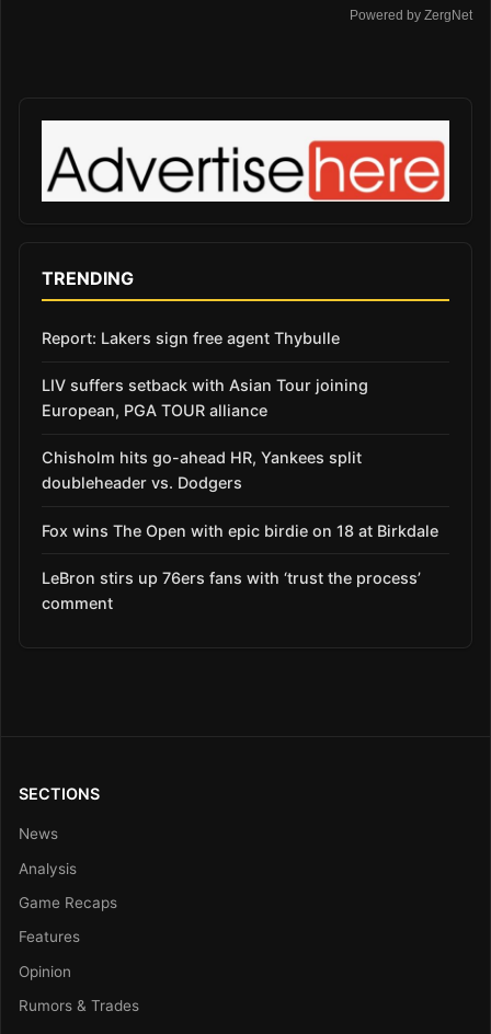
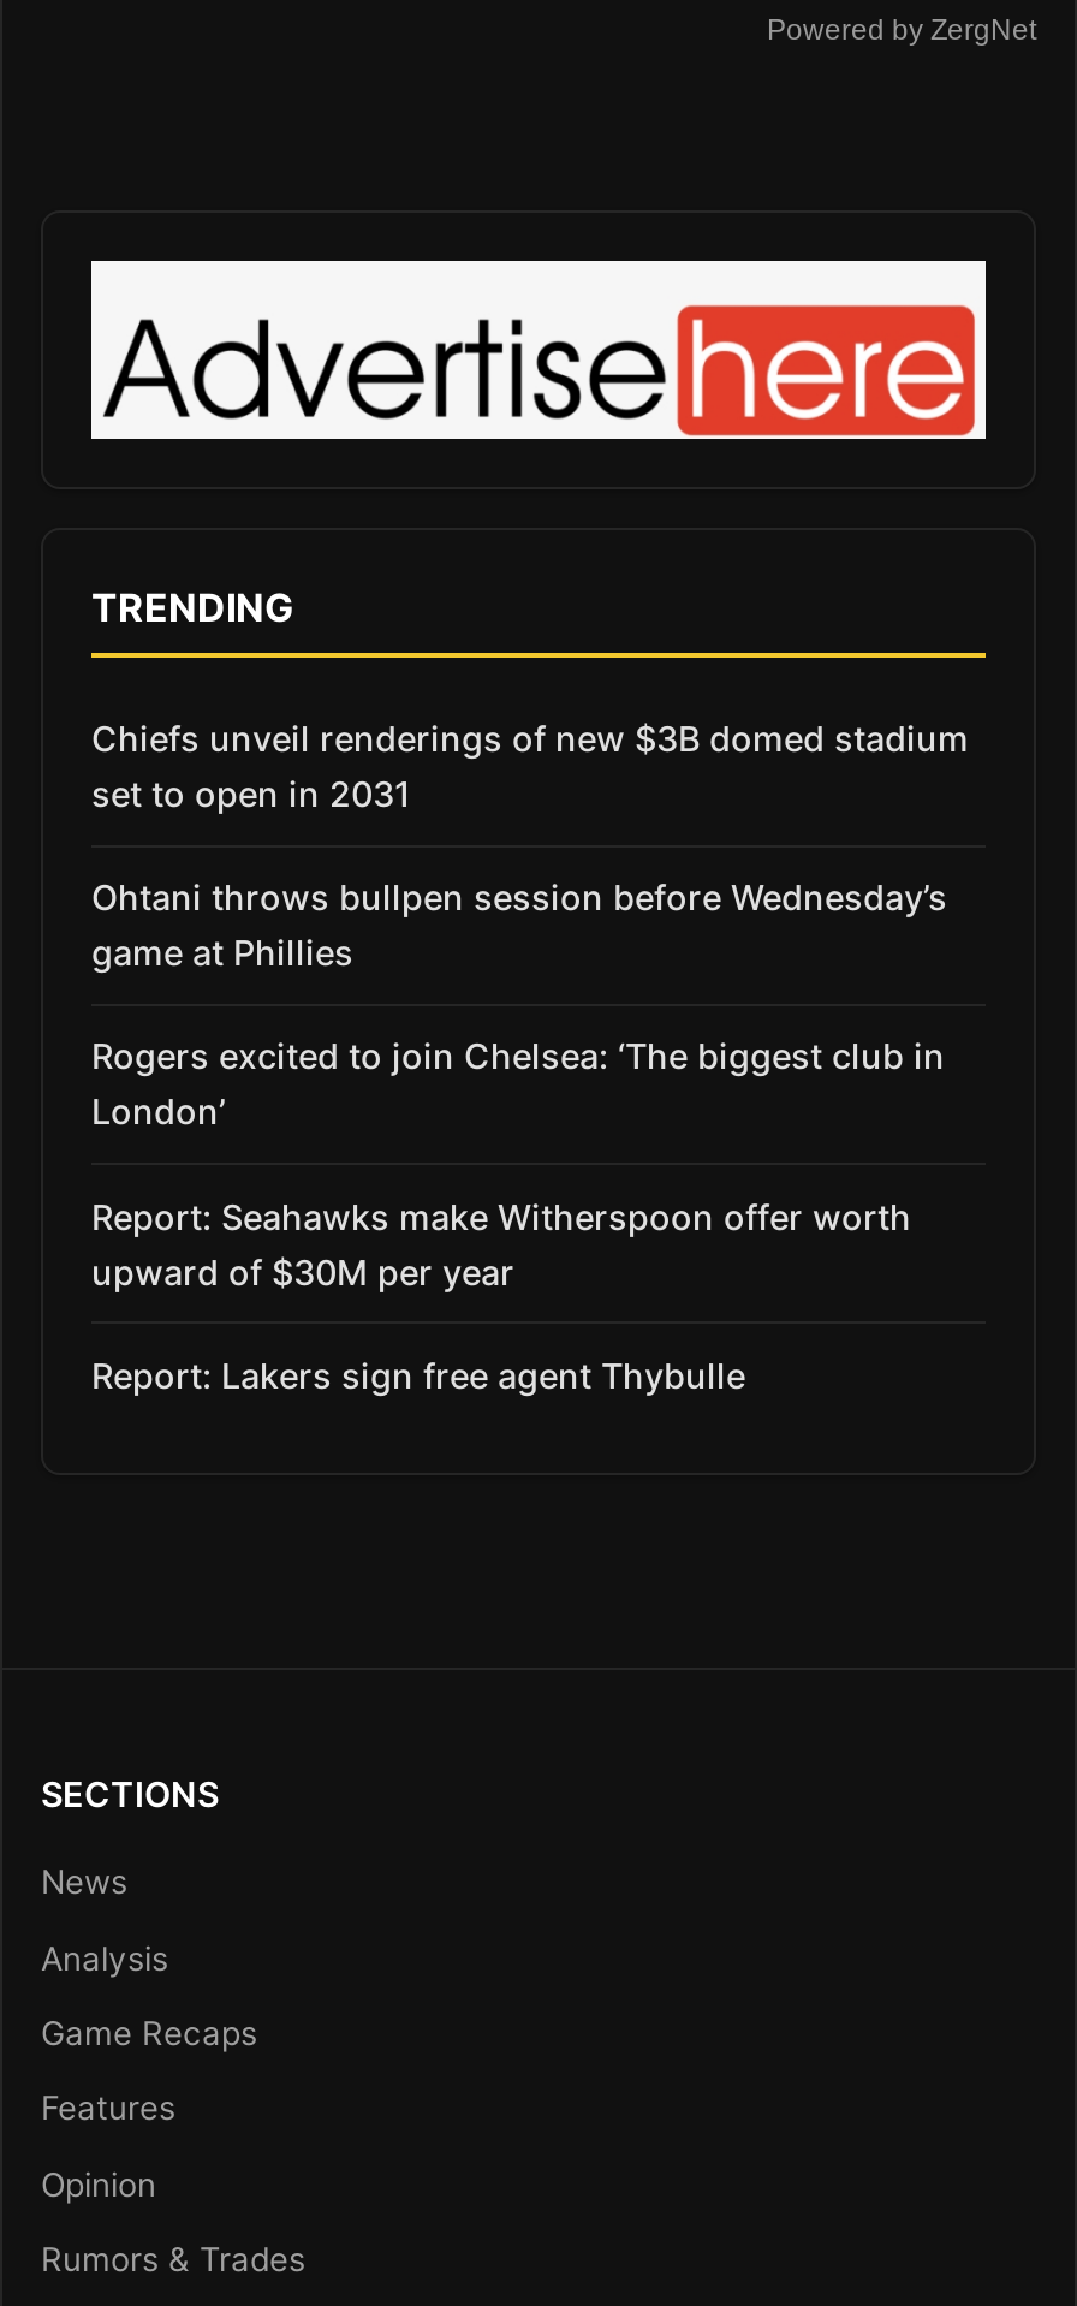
+ Chiefs unveil renderings of new $3B domed stadium
+ set to open in 2031
+ Ohtani throws bullpen session before Wednesday’s
+ game at Phillies
+ Rogers excited to join Chelsea: ‘The biggest club in
+ London’
+ Report: Seahawks make Witherspoon offer worth
+ upward of $30M per year

moved down: Report: Lakers sign free agent Thybulle

- LIV suffers setback with Asian Tour joining
- European, PGA TOUR alliance
- Chisholm hits go-ahead HR, Yankees split
- doubleheader vs. Dodgers
- Fox wins The Open with epic birdie on 18 at Birkdale
- LeBron stirs up 76ers fans with ‘trust the process’
- comment
